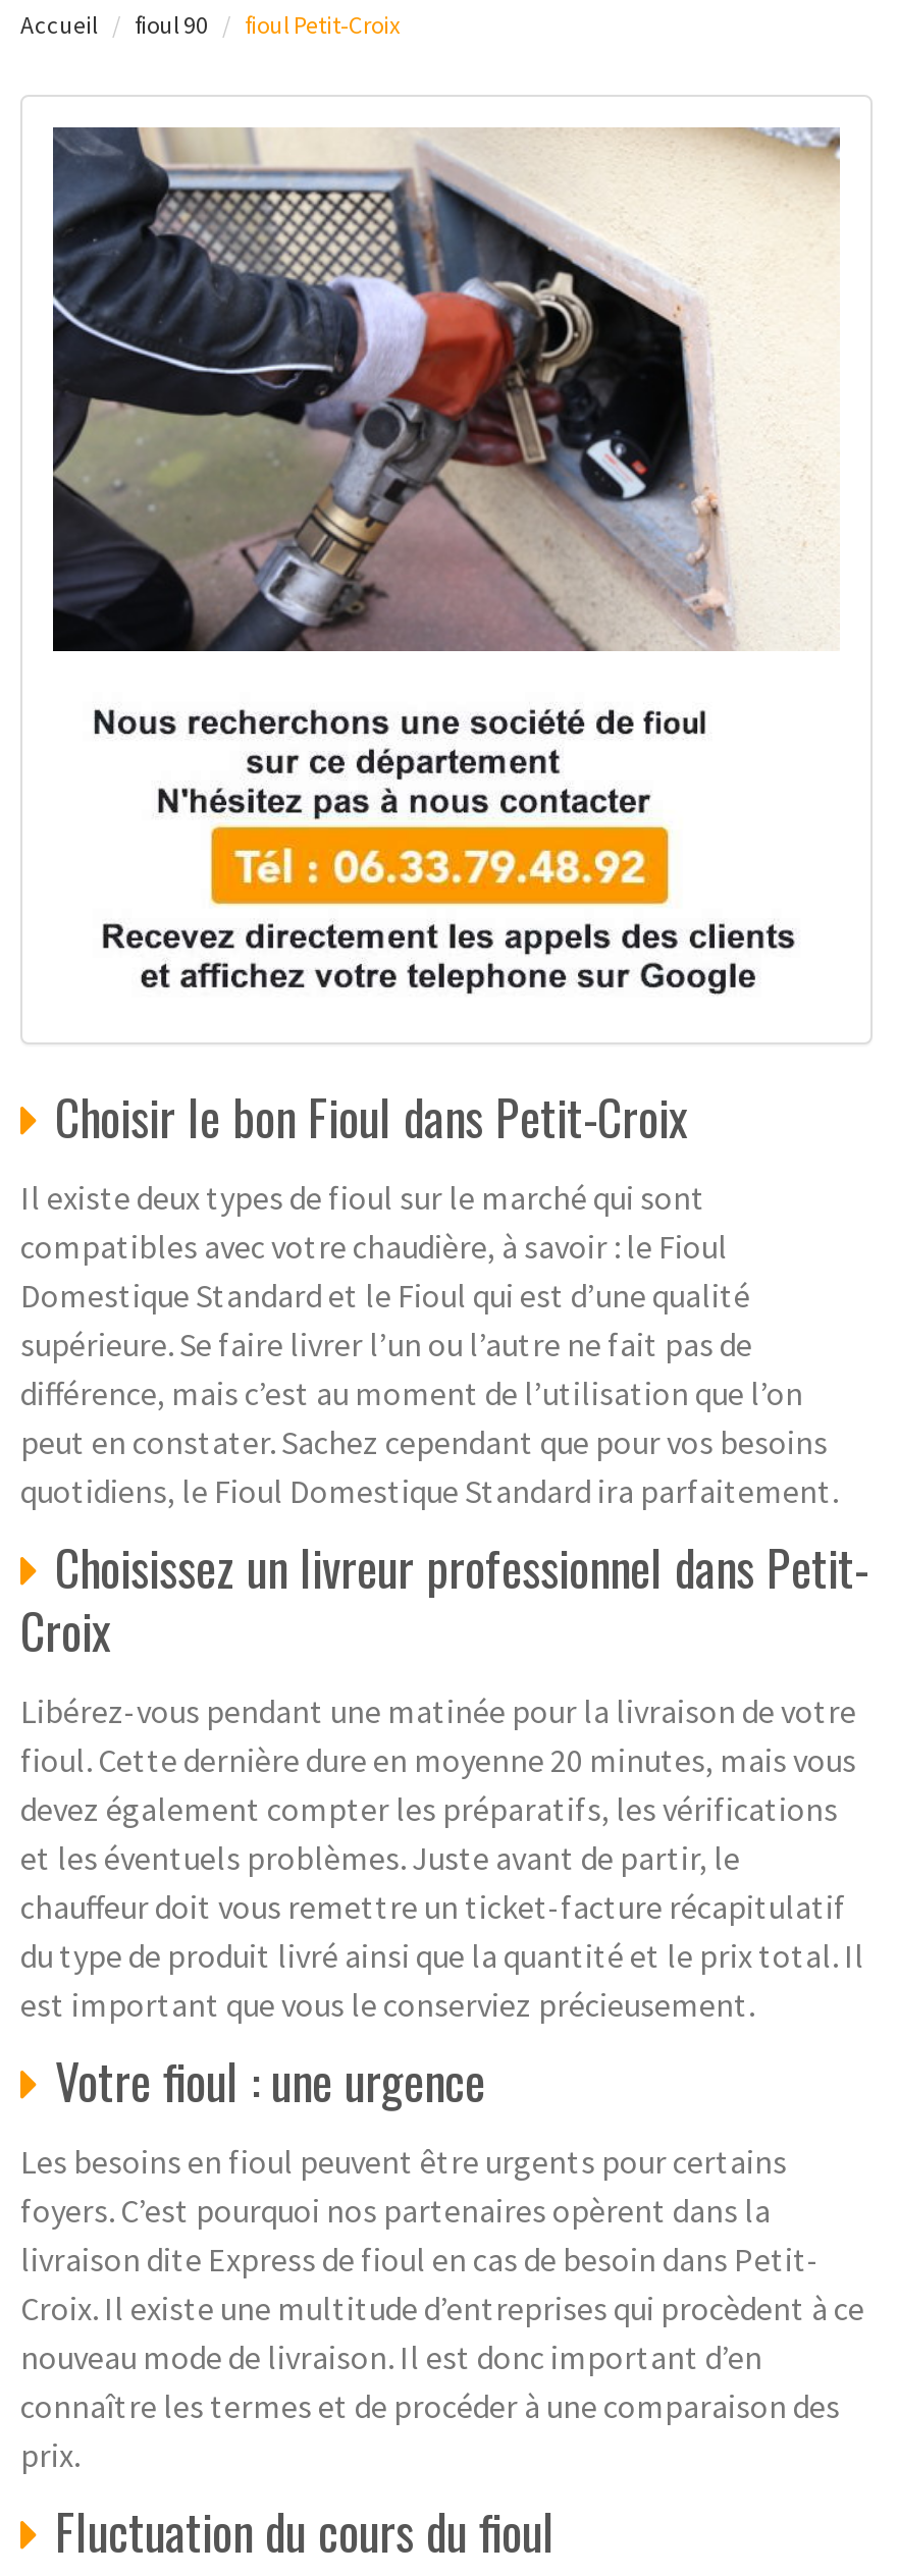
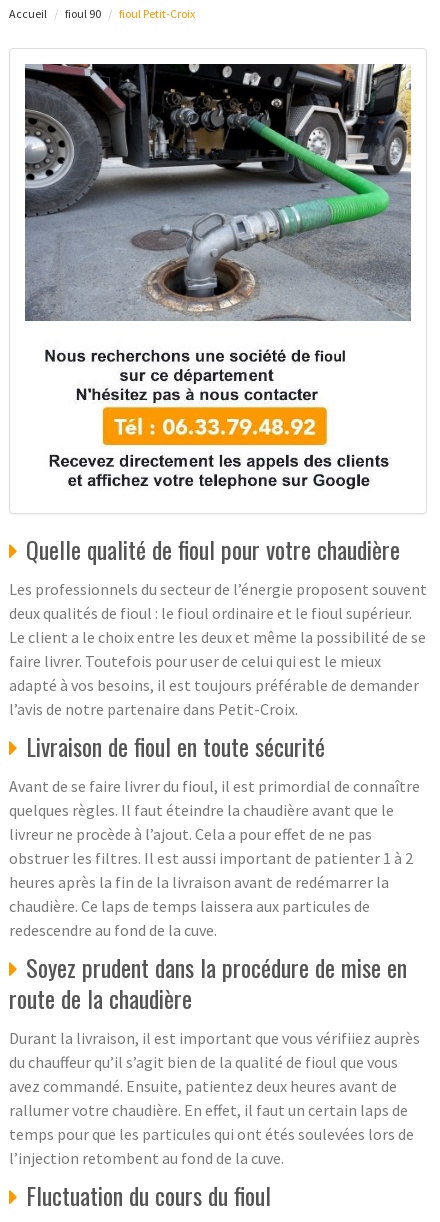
- [image]
+ [image]

- Choisir le bon Fioul dans Petit-Croix
- Il existe deux types de fioul sur le marché qui sont
- compatibles avec votre chaudière, à savoir : le Fioul
- Domestique Standard et le Fioul qui est d’une qualité
- supérieure. Se faire livrer l’un ou l’autre ne fait pas de
- différence, mais c’est au moment de l’utilisation que l’on
- peut en constater. Sachez cependant que pour vos besoins
- quotidiens, le Fioul Domestique Standard ira parfaitement.
- Choisissez un livreur professionnel dans Petit-
- Croix
- Libérez-vous pendant une matinée pour la livraison de votre
- fioul. Cette dernière dure en moyenne 20 minutes, mais vous
- devez également compter les préparatifs, les vérifications
- et les éventuels problèmes. Juste avant de partir, le
- chauffeur doit vous remettre un ticket-facture récapitulatif
- du type de produit livré ainsi que la quantité et le prix total. Il
- est important que vous le conserviez précieusement.
- Votre fioul : une urgence
- Les besoins en fioul peuvent être urgents pour certains
- foyers. C’est pourquoi nos partenaires opèrent dans la
- livraison dite Express de fioul en cas de besoin dans Petit-
- Croix. Il existe une multitude d’entreprises qui procèdent à ce
- nouveau mode de livraison. Il est donc important d’en
- connaître les termes et de procéder à une comparaison des
- prix.
+ Quelle qualité de fioul pour votre chaudière
+ Les professionnels du secteur de l’énergie proposent souvent
+ deux qualités de fioul : le fioul ordinaire et le fioul supérieur.
+ Le client a le choix entre les deux et même la possibilité de se
+ faire livrer. Toutefois pour user de celui qui est le mieux
+ adapté à vos besoins, il est toujours préférable de demander
+ l’avis de notre partenaire dans Petit-Croix.
+ Livraison de fioul en toute sécurité
+ Avant de se faire livrer du fioul, il est primordial de connaître
+ quelques règles. Il faut éteindre la chaudière avant que le
+ livreur ne procède à l’ajout. Cela a pour effet de ne pas
+ obstruer les filtres. Il est aussi important de patienter 1 à 2
+ heures après la fin de la livraison avant de redémarrer la
+ chaudière. Ce laps de temps laissera aux particules de
+ redescendre au fond de la cuve.
+ Soyez prudent dans la procédure de mise en
+ route de la chaudière
+ Durant la livraison, il est important que vous vérifiiez auprès
+ du chauffeur qu’il s’agit bien de la qualité de fioul que vous
+ avez commandé. Ensuite, patientez deux heures avant de
+ rallumer votre chaudière. En effet, il faut un certain laps de
+ temps pour que les particules qui ont étés soulevées lors de
+ l’injection retombent au fond de la cuve.
